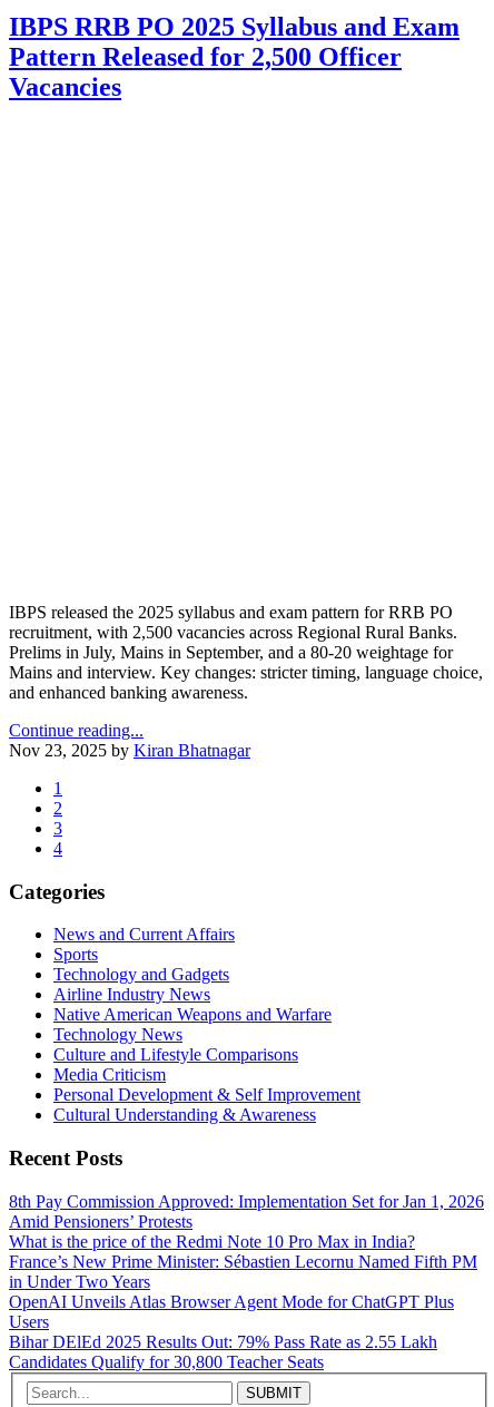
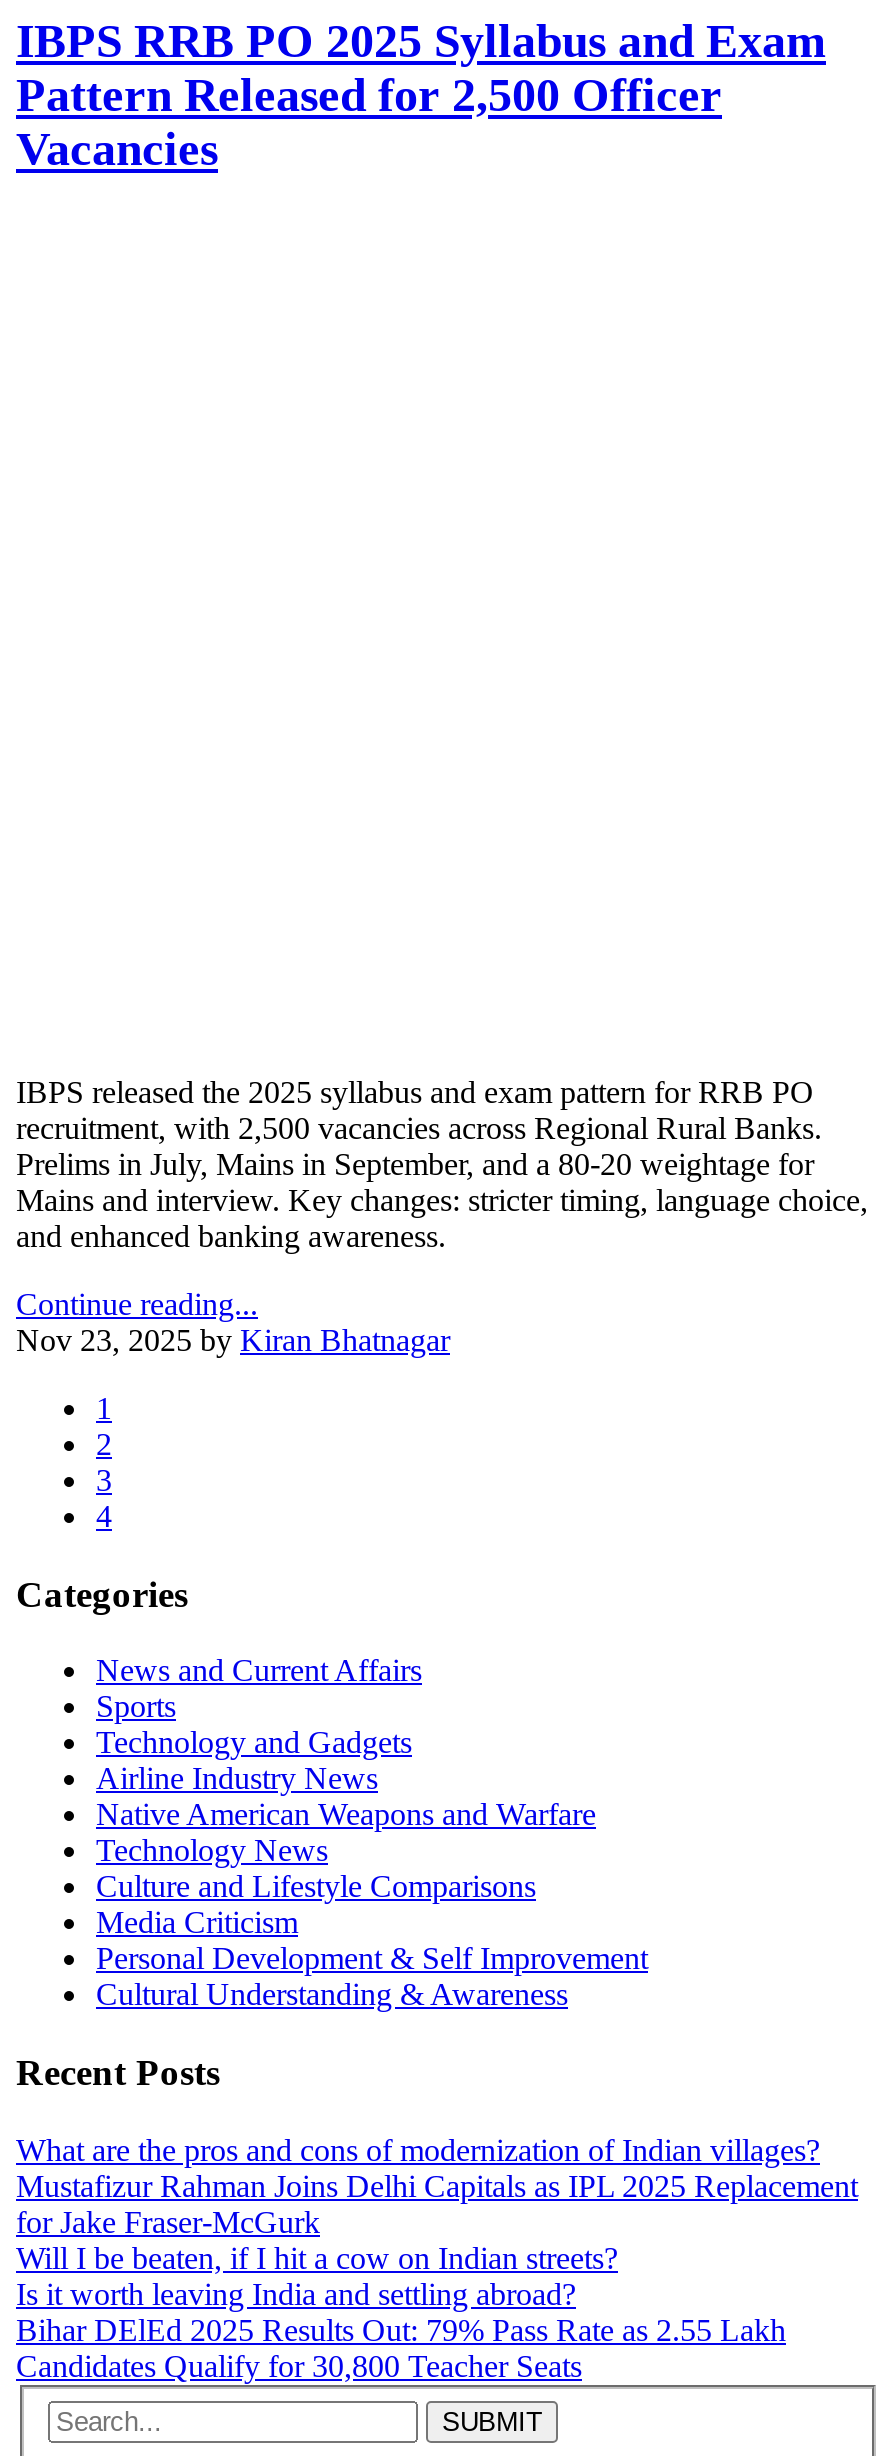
- 8th Pay Commission Approved: Implementation Set for Jan 1, 2026
- Amid Pensioners’ Protests
- What is the price of the Redmi Note 10 Pro Max in India?
- France’s New Prime Minister: Sébastien Lecornu Named Fifth PM
- in Under Two Years
- OpenAI Unveils Atlas Browser Agent Mode for ChatGPT Plus
- Users
+ What are the pros and cons of modernization of Indian villages?
+ Mustafizur Rahman Joins Delhi Capitals as IPL 2025 Replacement
+ for Jake Fraser-McGurk
+ Will I be beaten, if I hit a cow on Indian streets?
+ Is it worth leaving India and settling abroad?
